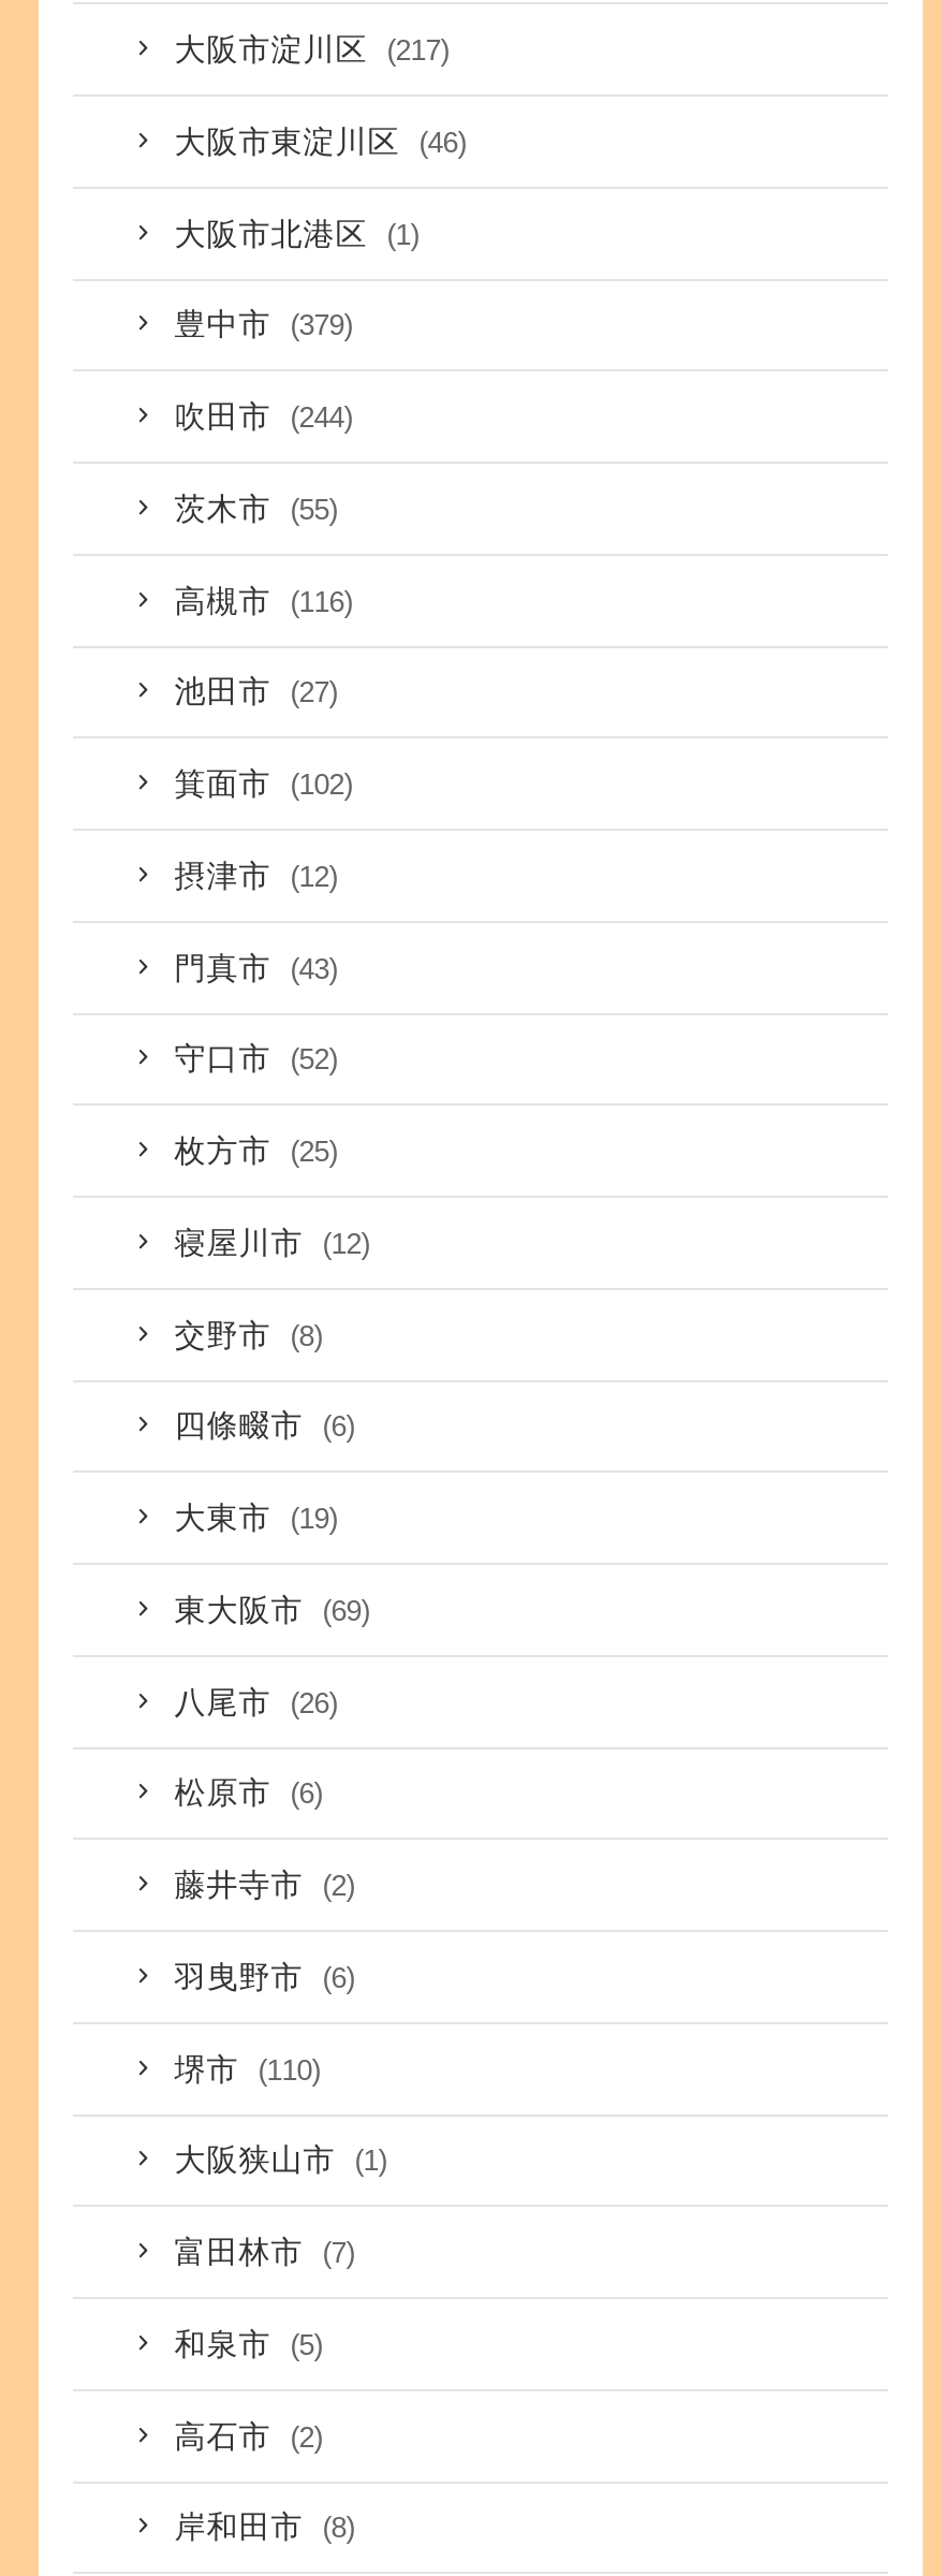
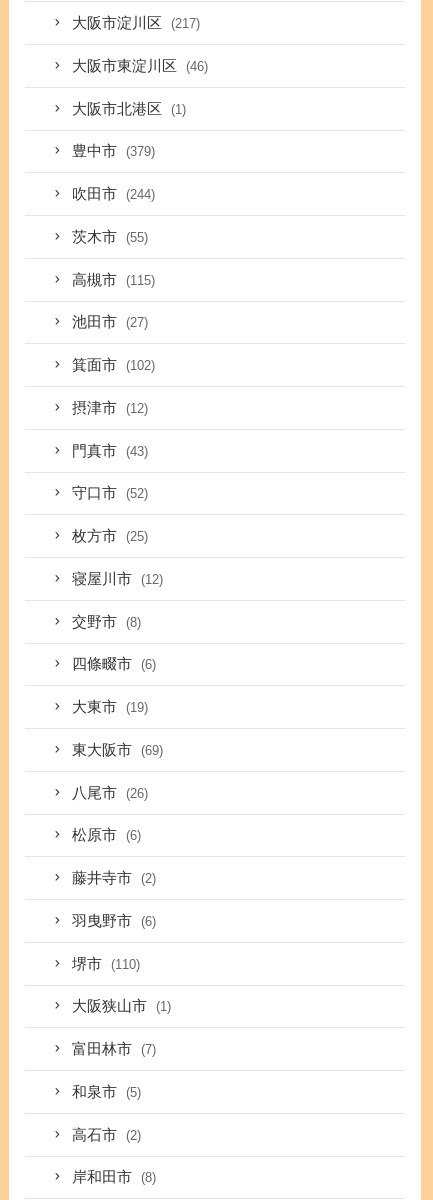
- 高槻市 (116)
+ 高槻市 (115)
